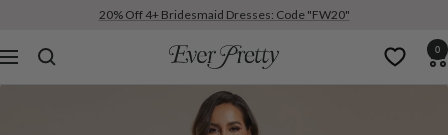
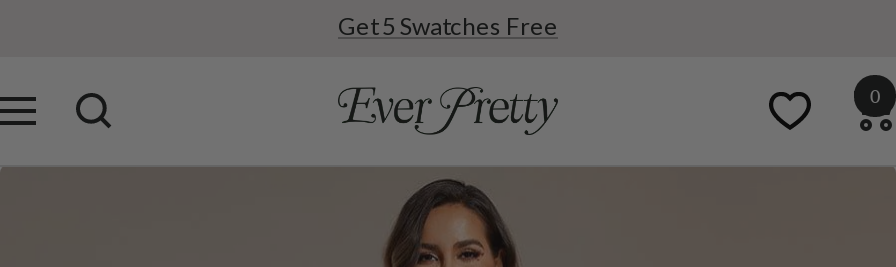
- 20% Off 4+ Bridesmaid Dresses: Code "FW20"
+ Get 5 Swatches Free
